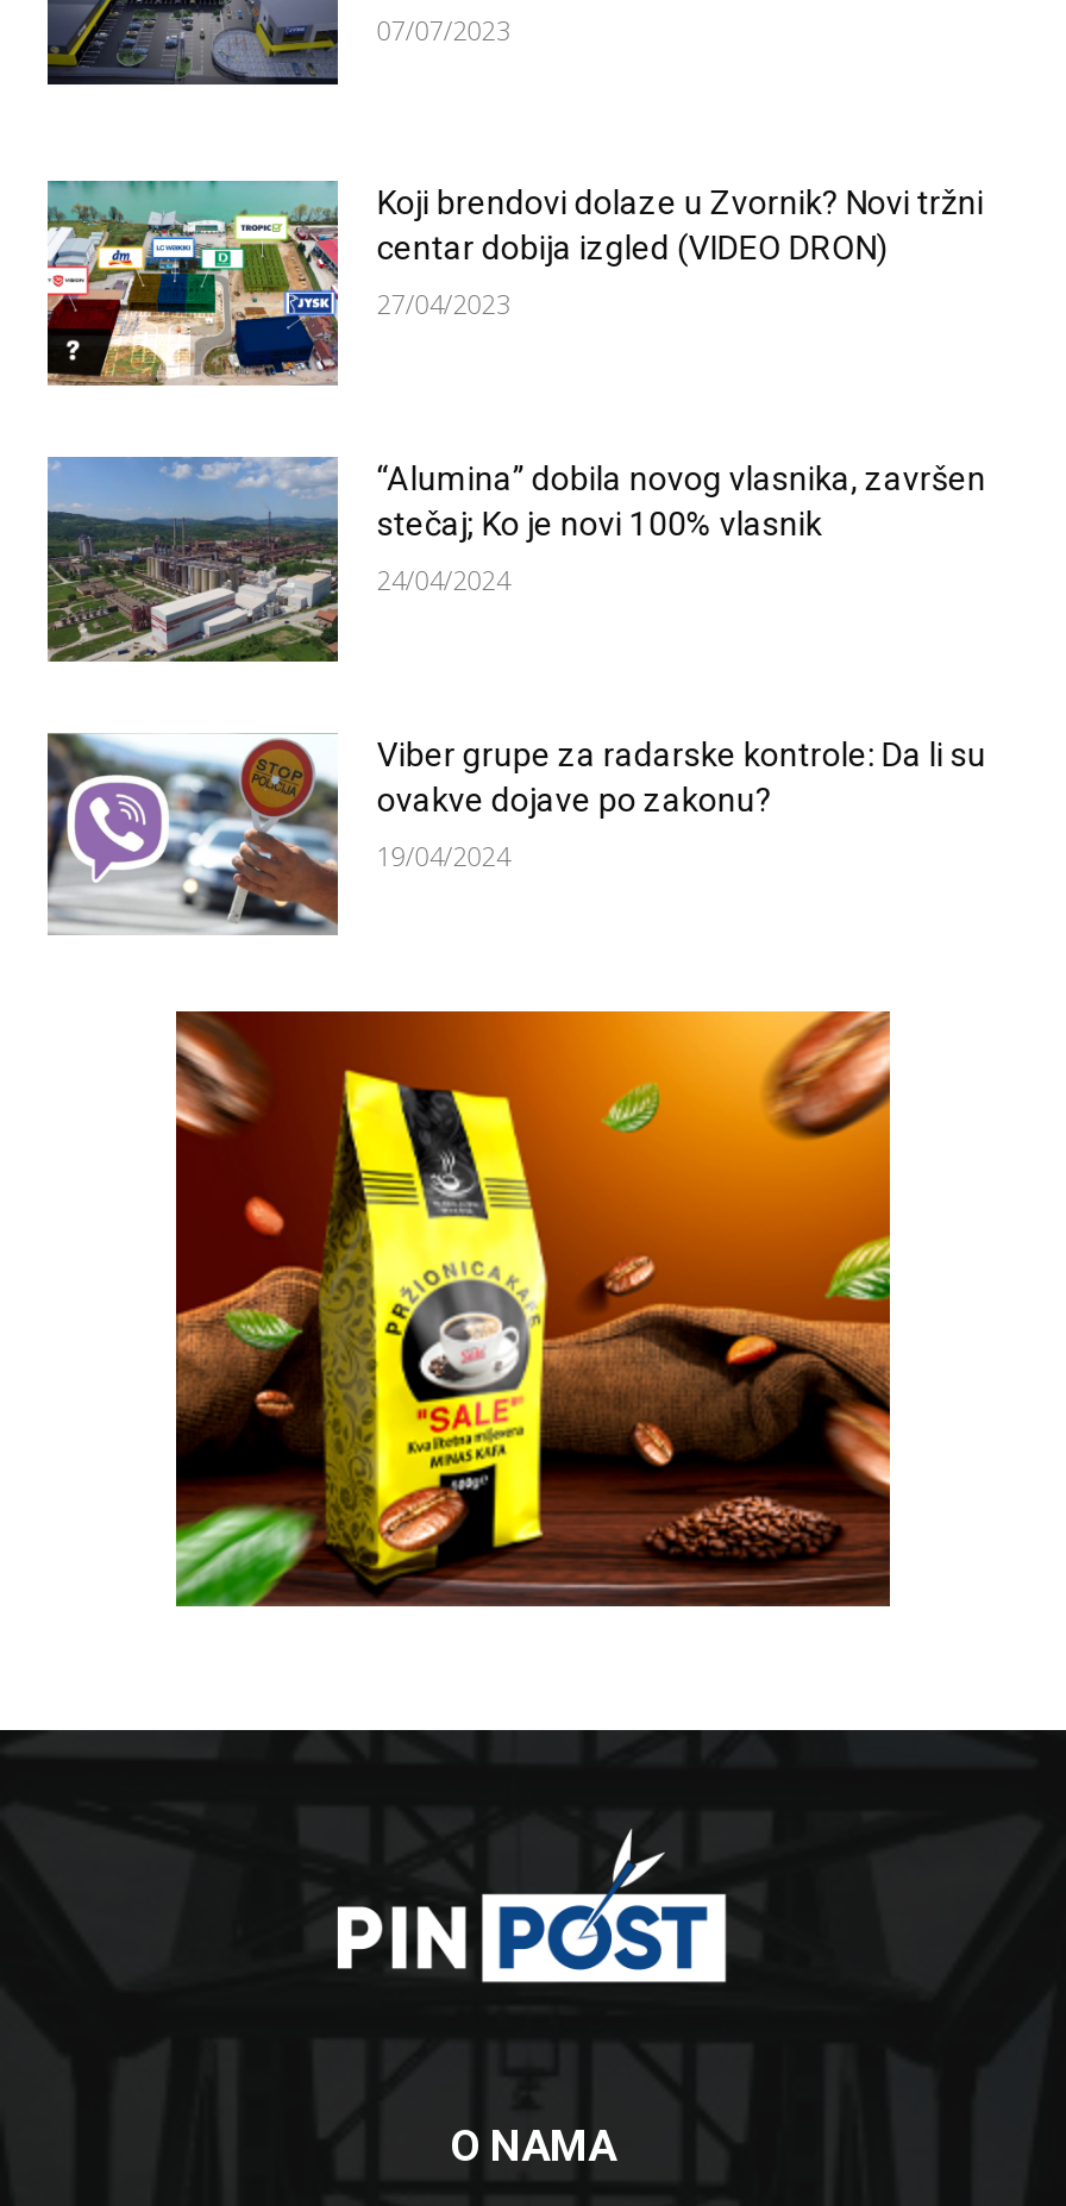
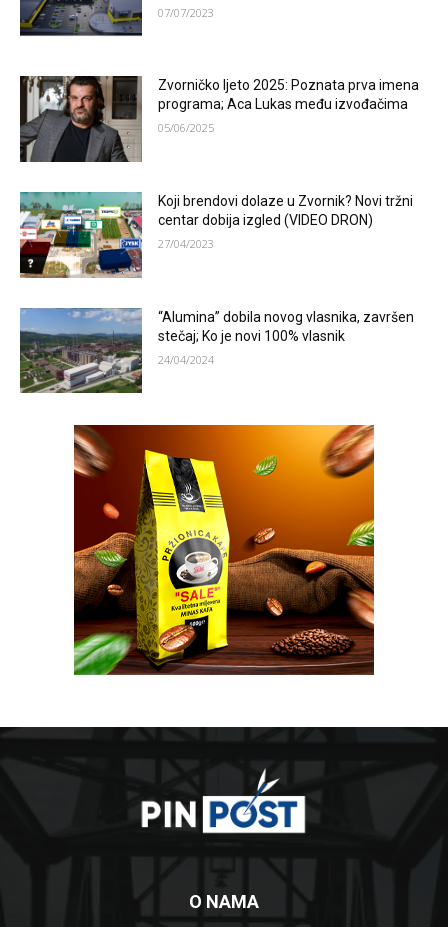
+ [image]
+ Zvorničko ljeto 2025: Poznata prva imena
+ programa; Aca Lukas među izvođačima
+ 05/06/2025

moved down: [image] | Koji brendovi dolaze u Zvornik? Novi tržni | centar dobija izgled (VIDEO DRON) | 27/04/2023 | “Alumina” dobila novog vlasnika, završen | stečaj; Ko je novi 100% vlasnik | 24/04/2024

- [image]
- Viber grupe za radarske kontrole: Da li su
- ovakve dojave po zakonu?
- 19/04/2024
